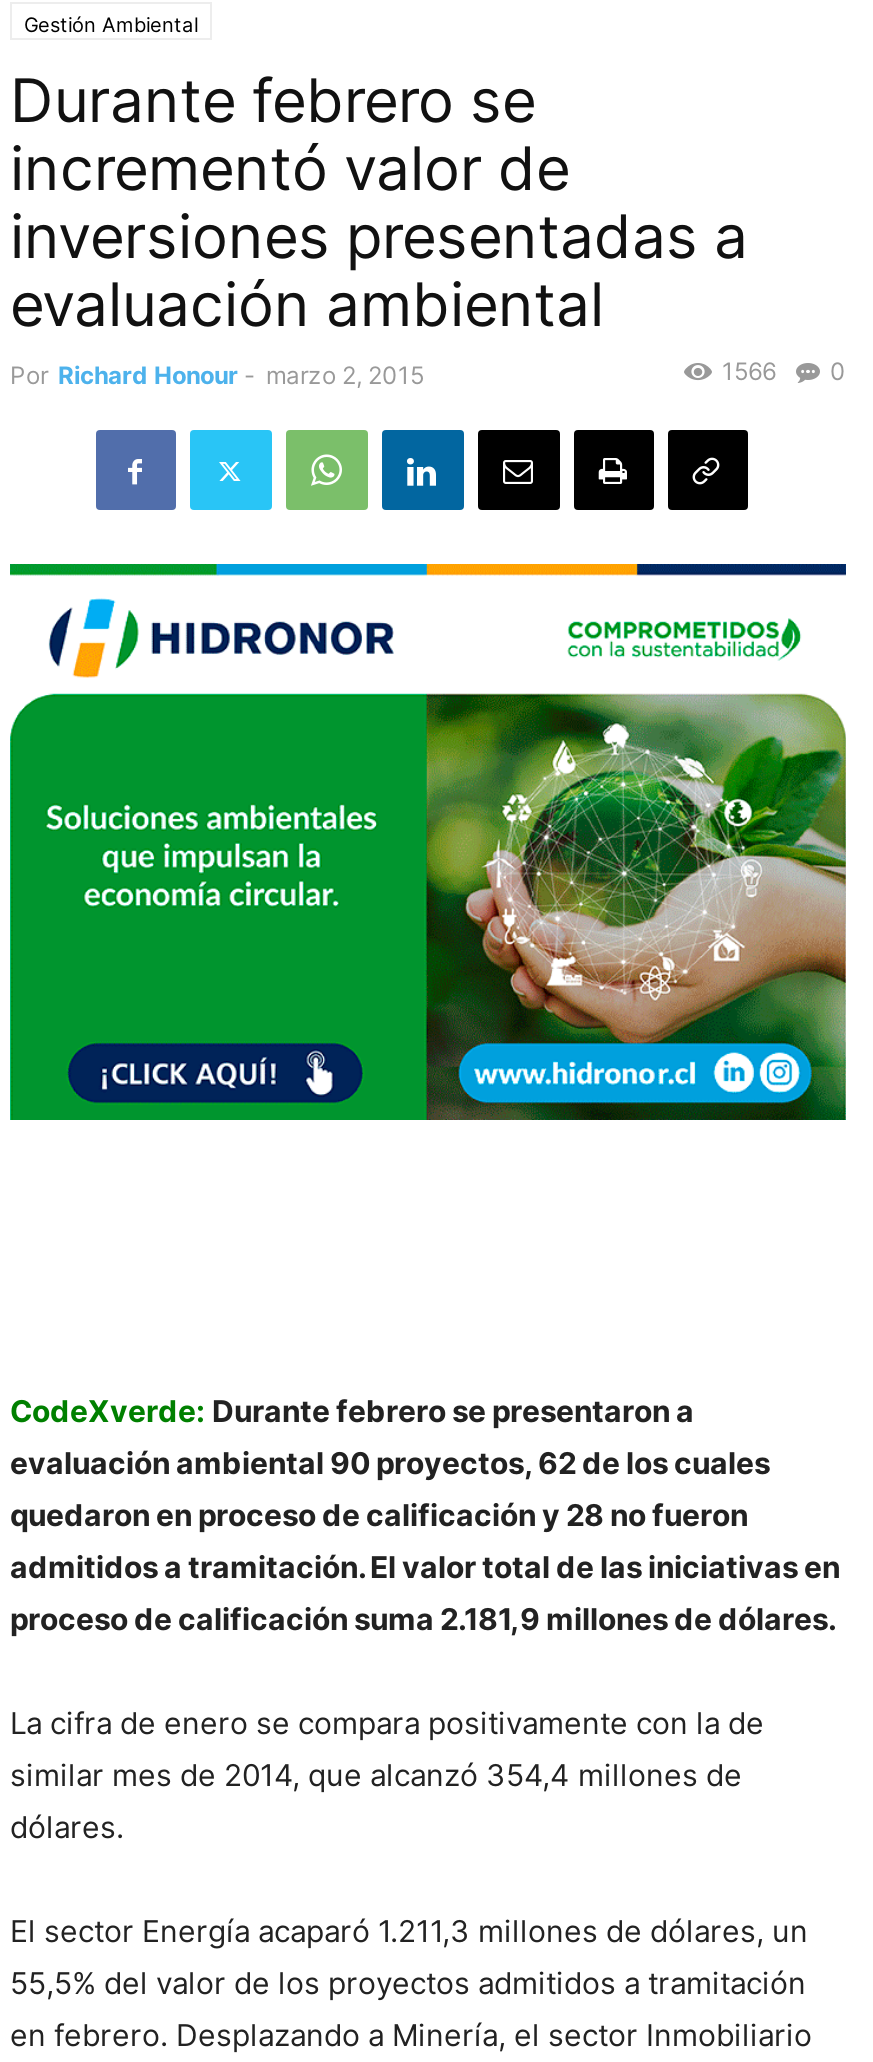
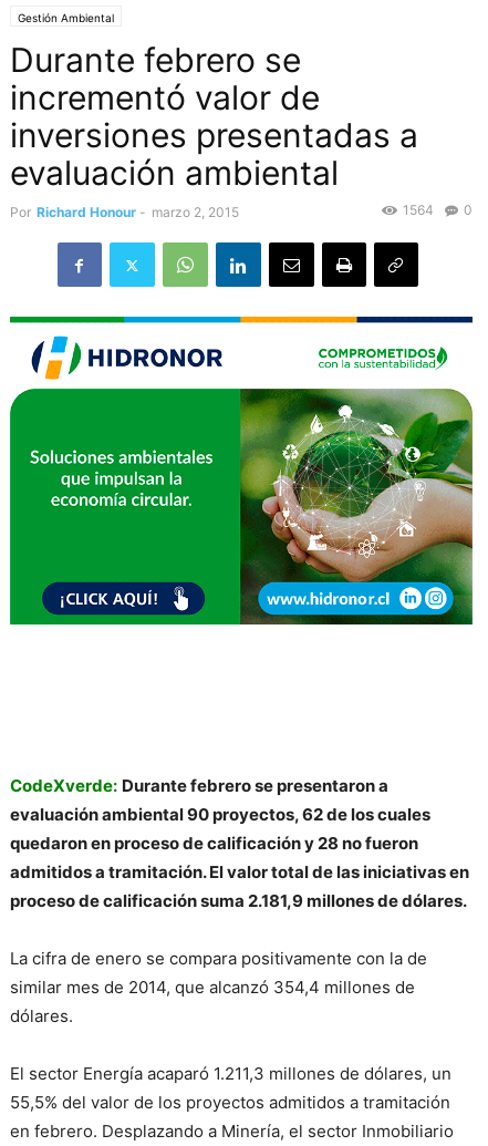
- 1566 0
+ 1564 0
